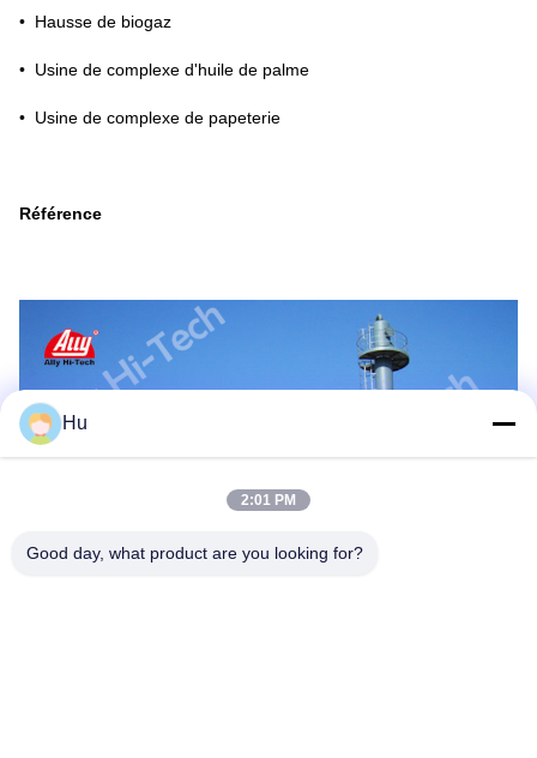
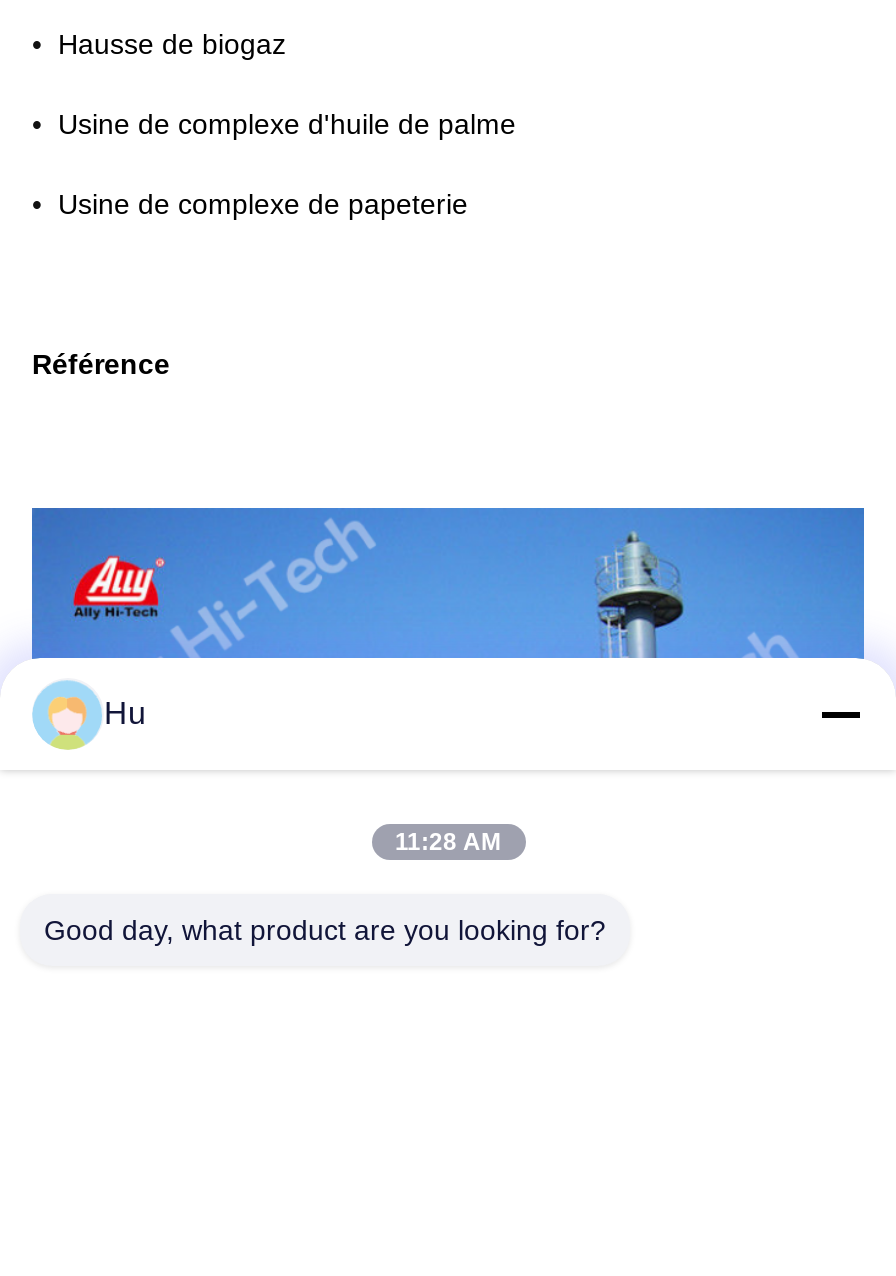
- 2:01 PM
+ 11:28 AM
